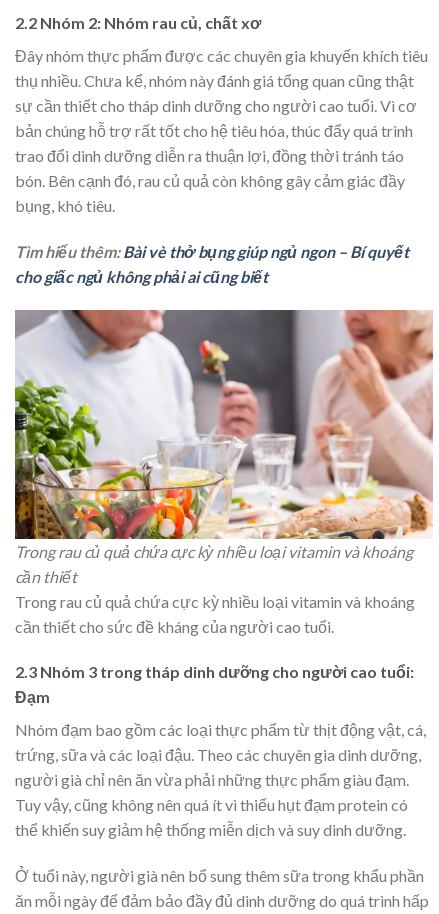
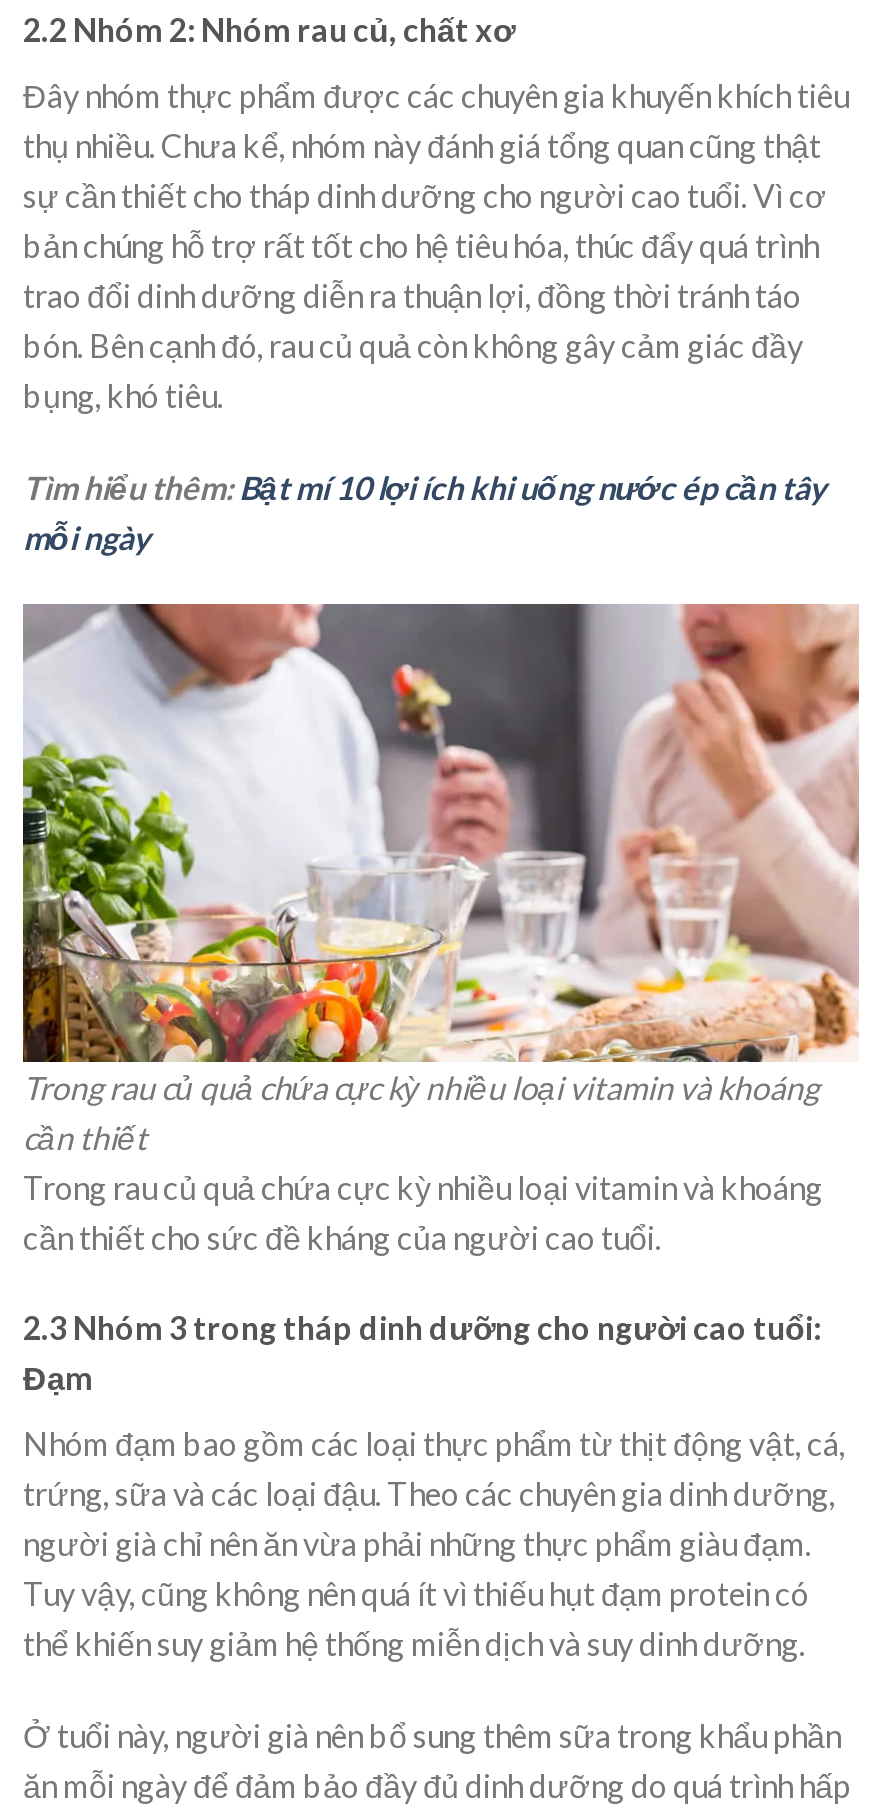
- Tìm hiểu thêm: Bài vè thở bụng giúp ngủ ngon – Bí quyết
- cho giấc ngủ không phải ai cũng biết
+ Tìm hiểu thêm: Bật mí 10 lợi ích khi uống nước ép cần tây
+ mỗi ngày
